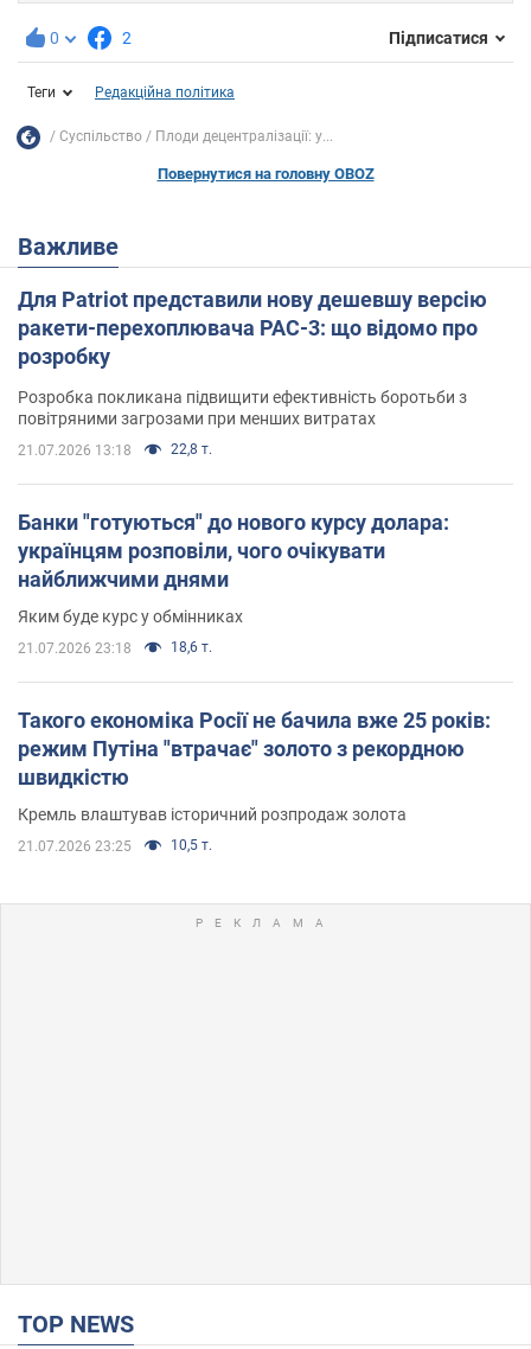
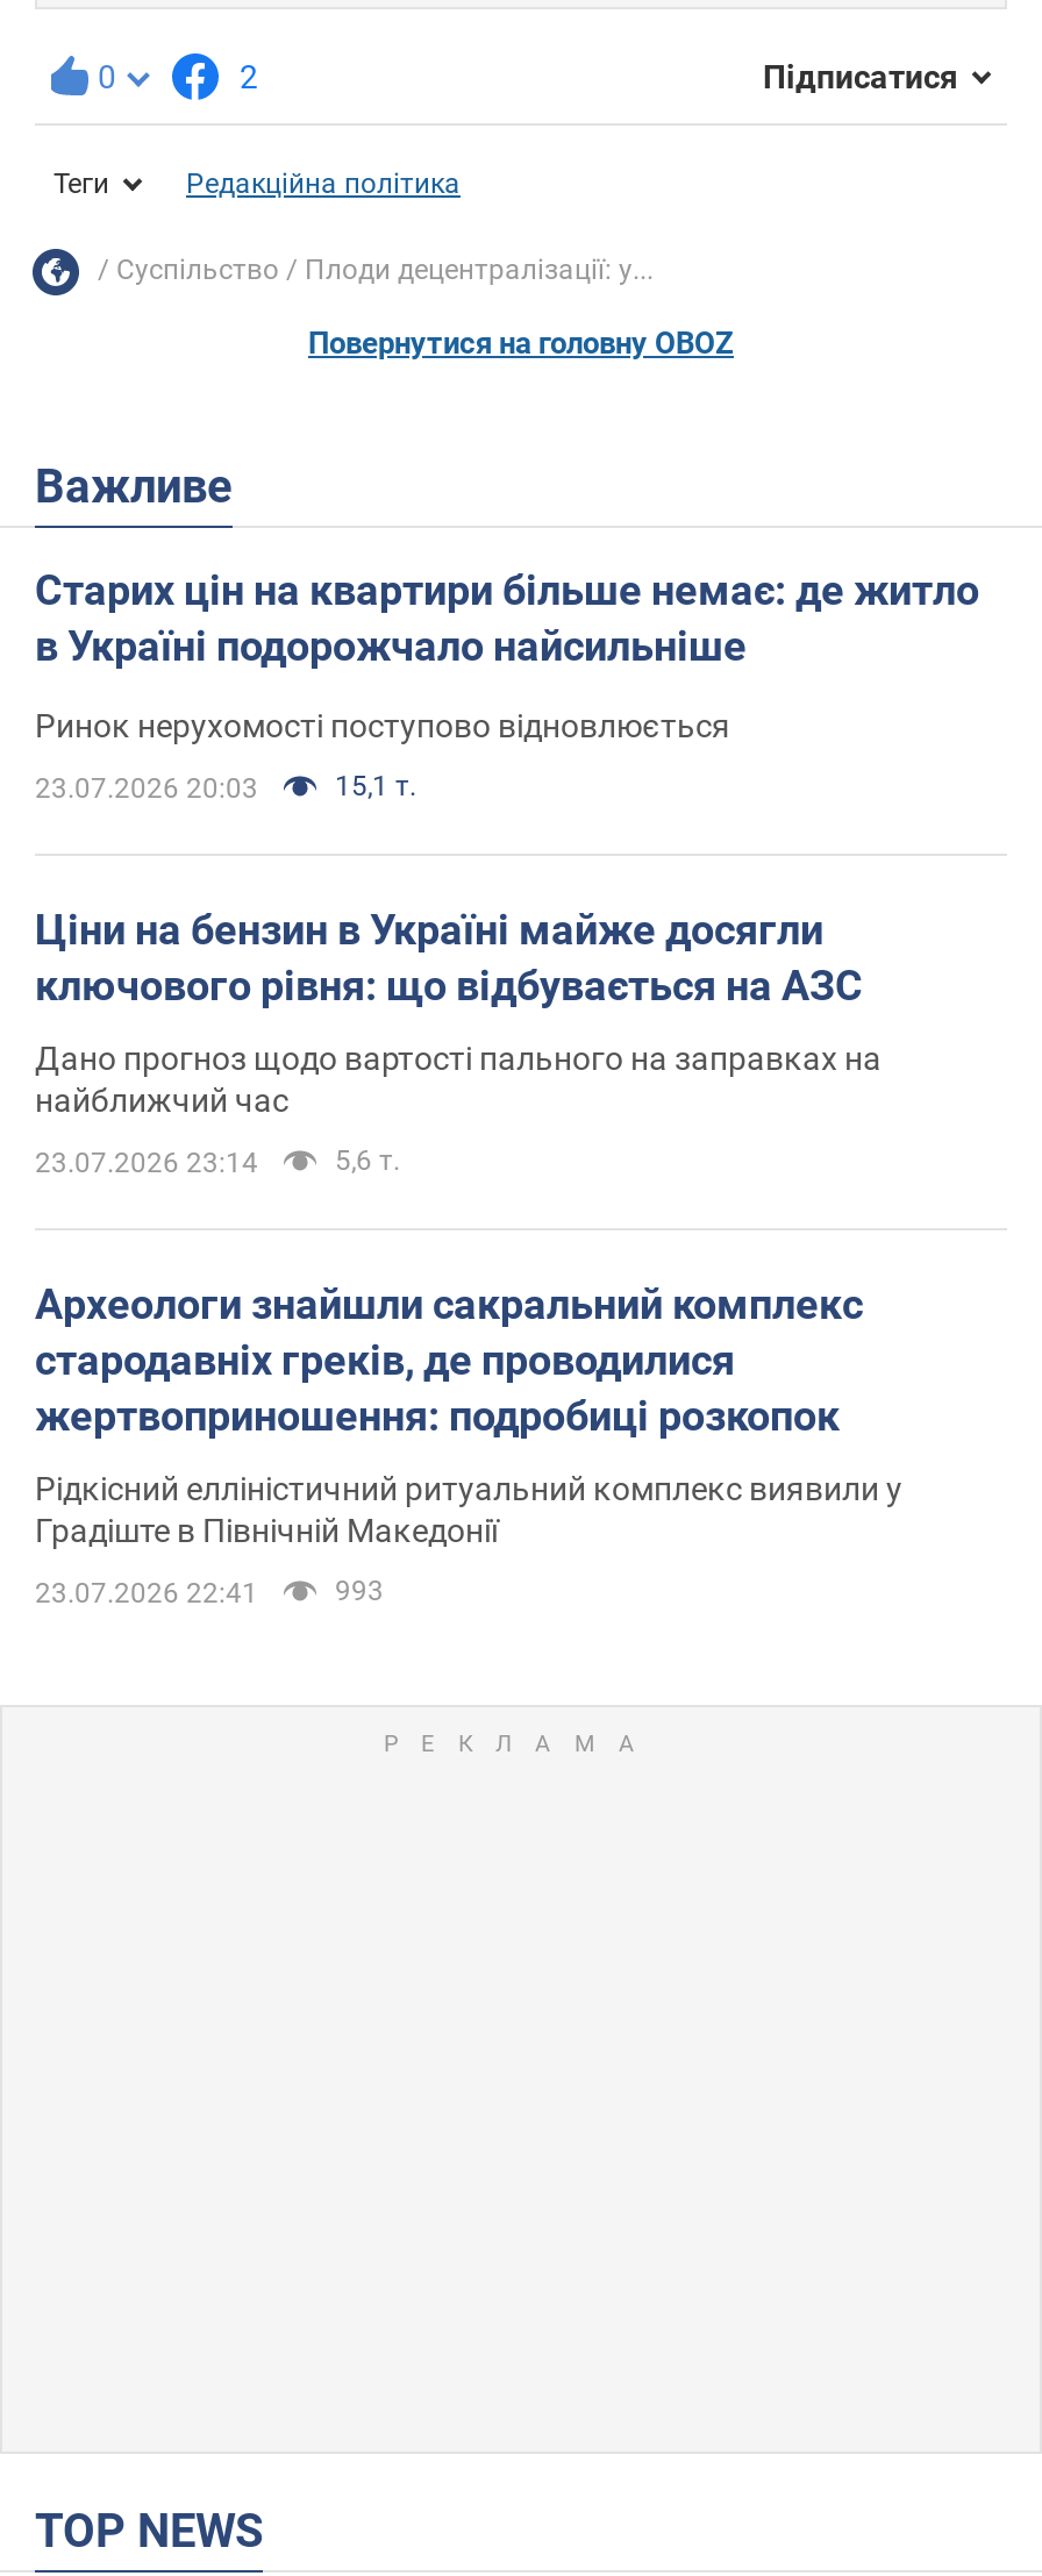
- Для Patriot представили нову дешевшу версію
- ракети-перехоплювача PAC-3: що відомо про
- розробку
+ Старих цін на квартири більше немає: де житло
+ в Україні подорожчало найсильніше

- Розробка покликана підвищити ефективність боротьби з
- повітряними загрозами при менших витратах
+ Ринок нерухомості поступово відновлюється

- 21.07.2026 13:18
- 22,8 т.
+ 23.07.2026 20:03
+ 15,1 т.

- Банки "готуються" до нового курсу долара:
- українцям розповіли, чого очікувати
- найближчими днями
+ Ціни на бензин в Україні майже досягли
+ ключового рівня: що відбувається на АЗС

- Яким буде курс у обмінниках
+ Дано прогноз щодо вартості пального на заправках на
+ найближчий час

- 21.07.2026 23:18
- 18,6 т.
+ 23.07.2026 23:14
+ 5,6 т.

- Такого економіка Росії не бачила вже 25 років:
- режим Путіна "втрачає" золото з рекордною
- швидкістю
+ Археологи знайшли сакральний комплекс
+ стародавніх греків, де проводилися
+ жертвоприношення: подробиці розкопок

- Кремль влаштував історичний розпродаж золота
+ Рідкісний елліністичний ритуальний комплекс виявили у
+ Градіште в Північній Македонії

- 21.07.2026 23:25
- 10,5 т.
+ 23.07.2026 22:41
+ 993
